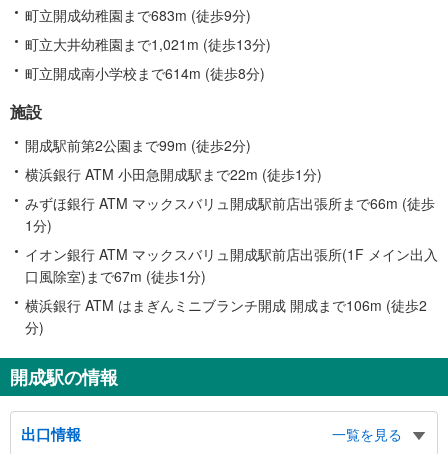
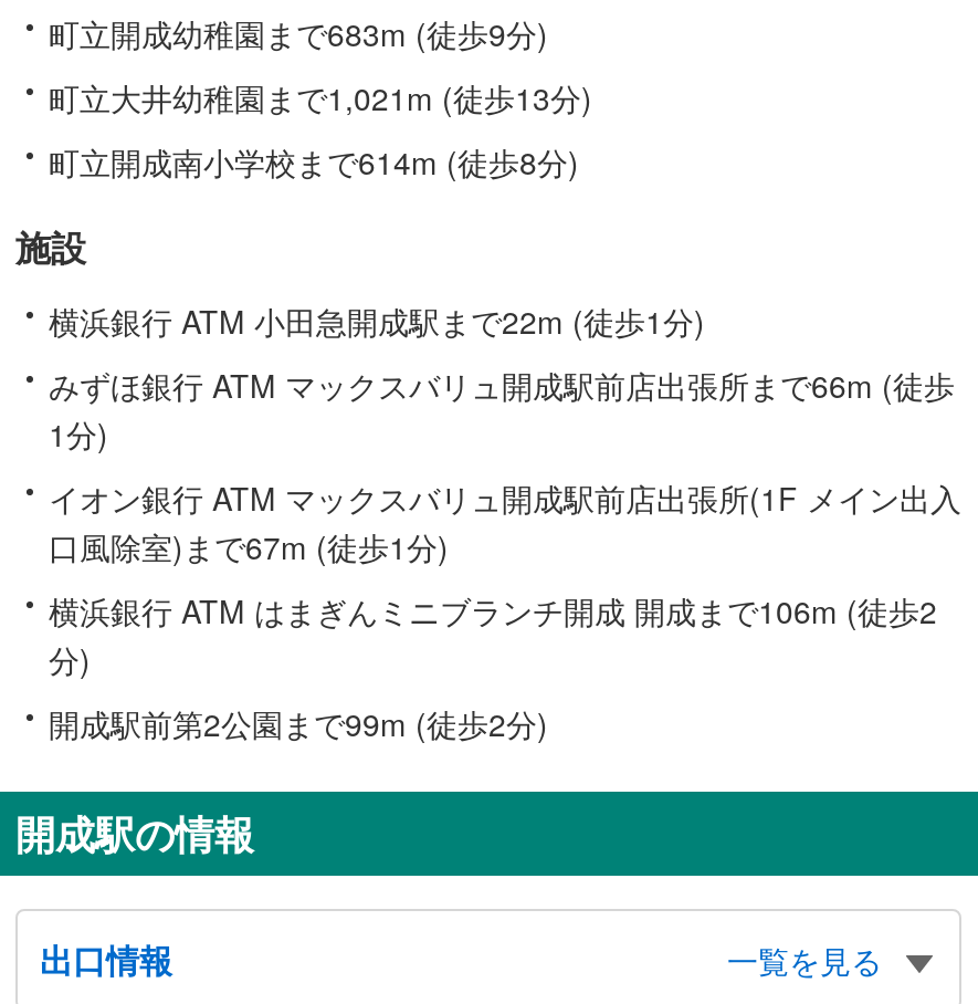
moved down: 開成駅前第2公園まで99m (徒歩2分)

moved up: 横浜銀行 ATM 小田急開成駅まで22m (徒歩1分) | みずほ銀行 ATM マックスバリュ開成駅前店出張所まで66m (徒歩 | 1分) | イオン銀行 ATM マックスバリュ開成駅前店出張所(1F メイン出入 | 口風除室)まで67m (徒歩1分) | 横浜銀行 ATM はまぎんミニブランチ開成 開成まで106m (徒歩2 | 分)
